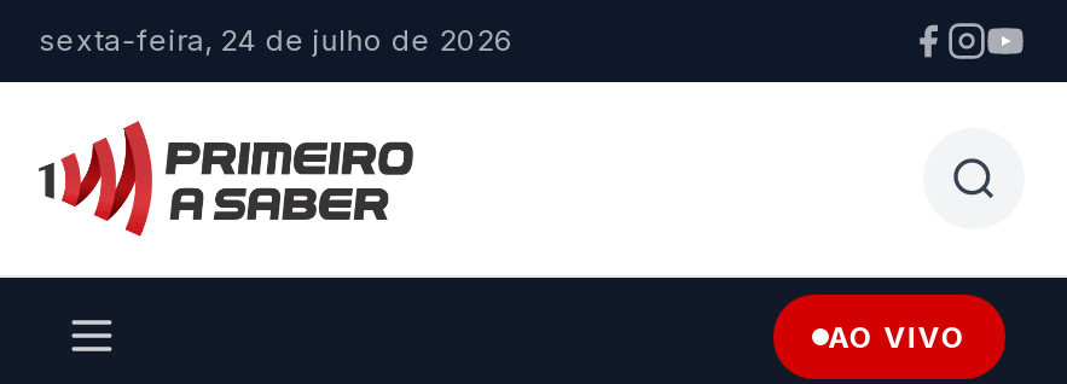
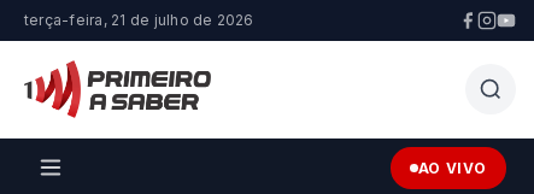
- sexta-feira, 24 de julho de 2026
+ terça-feira, 21 de julho de 2026
